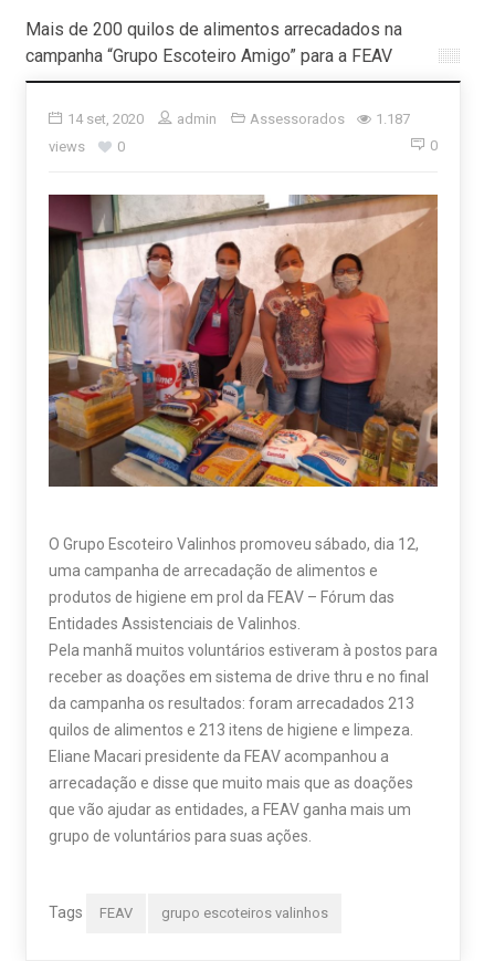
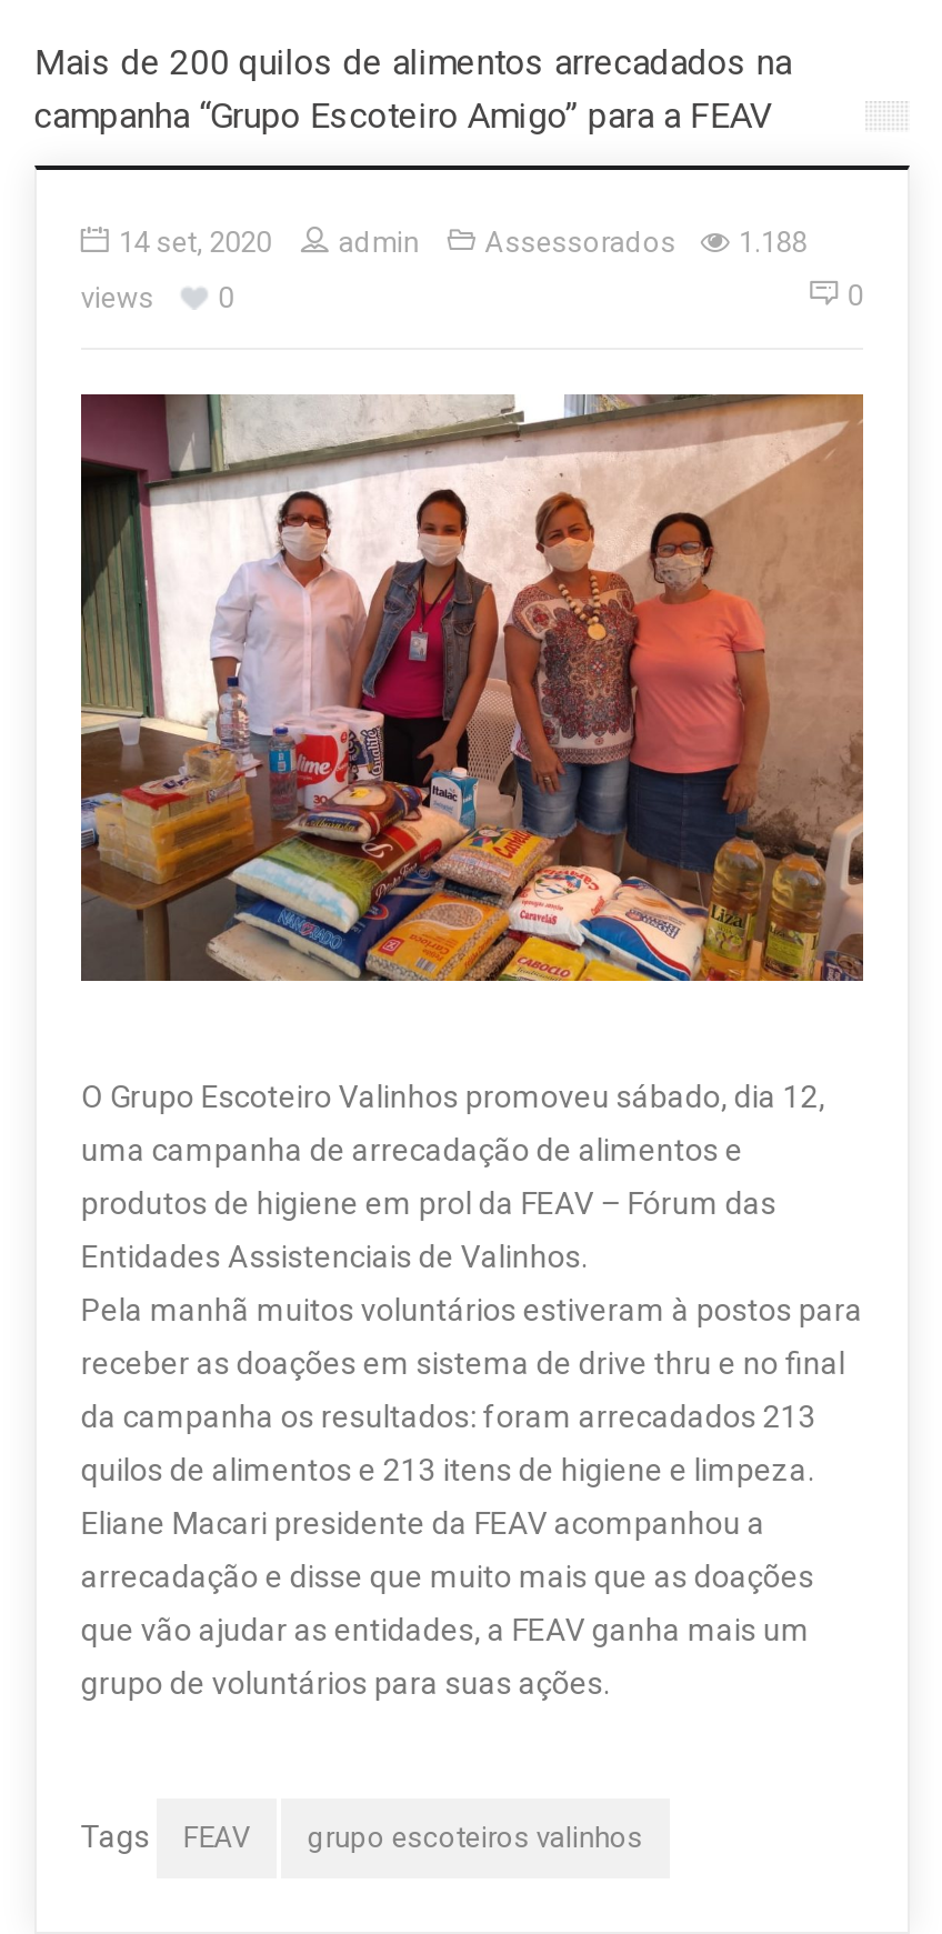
- 14 set, 2020 admin Assessorados 1.187
+ 14 set, 2020 admin Assessorados 1.188
